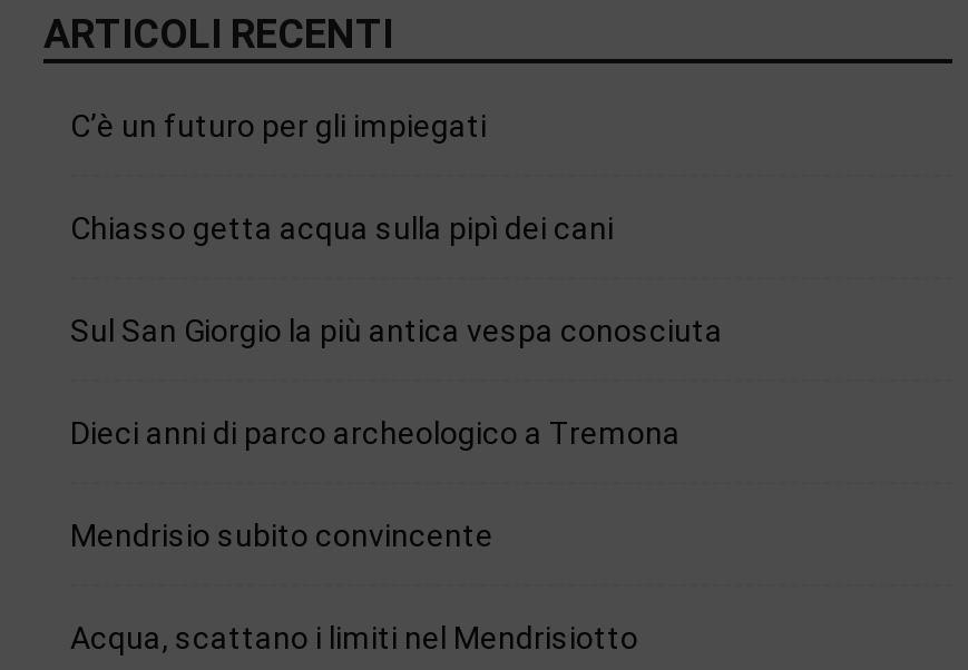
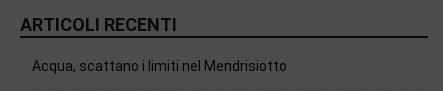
- C’è un futuro per gli impiegati
- Chiasso getta acqua sulla pipì dei cani
- Sul San Giorgio la più antica vespa conosciuta
- Dieci anni di parco archeologico a Tremona
- Mendrisio subito convincente
